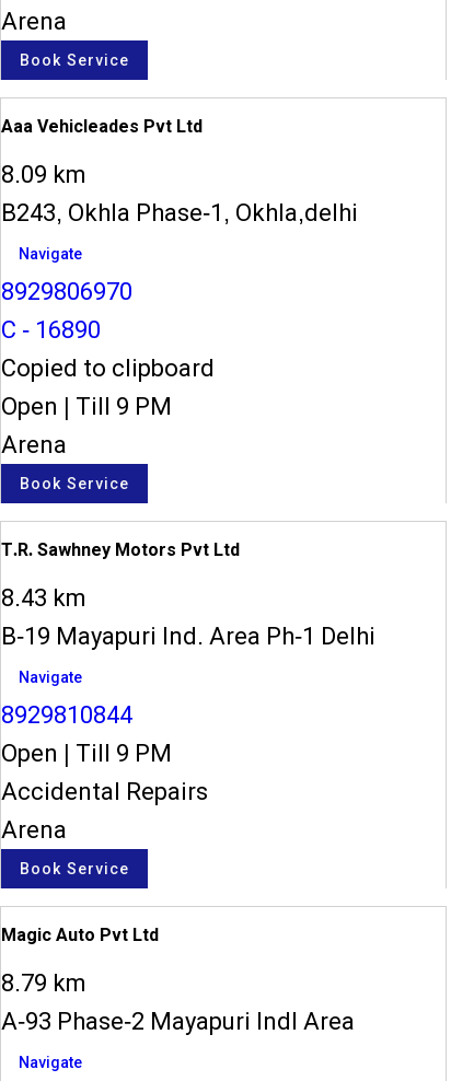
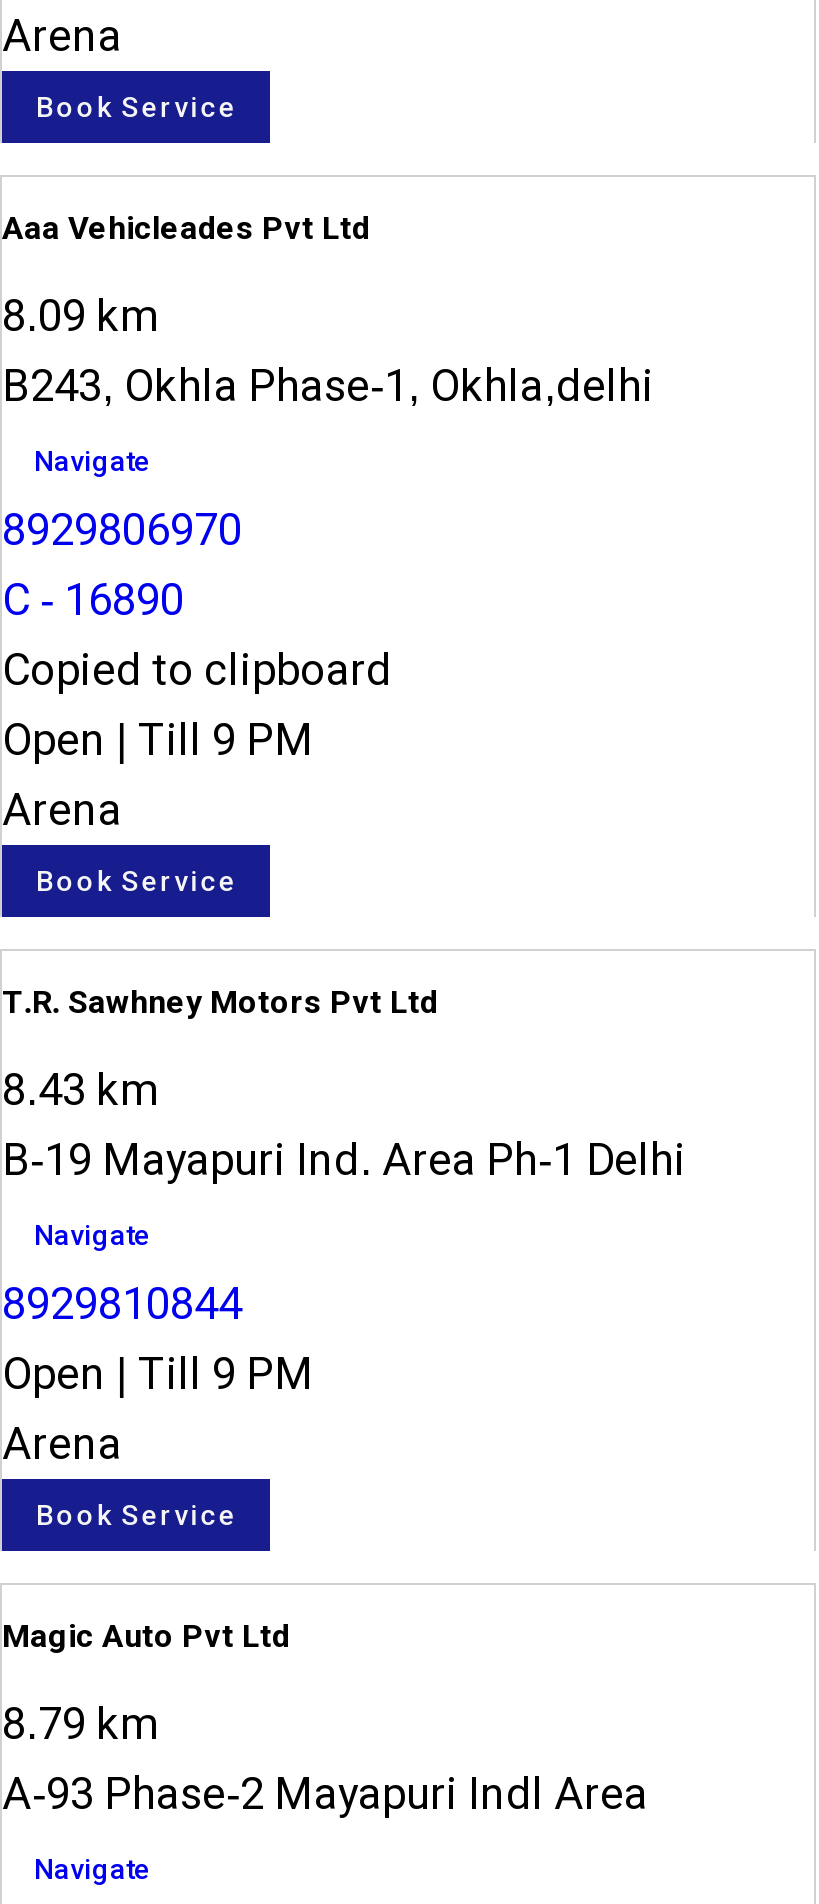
- Accidental Repairs
